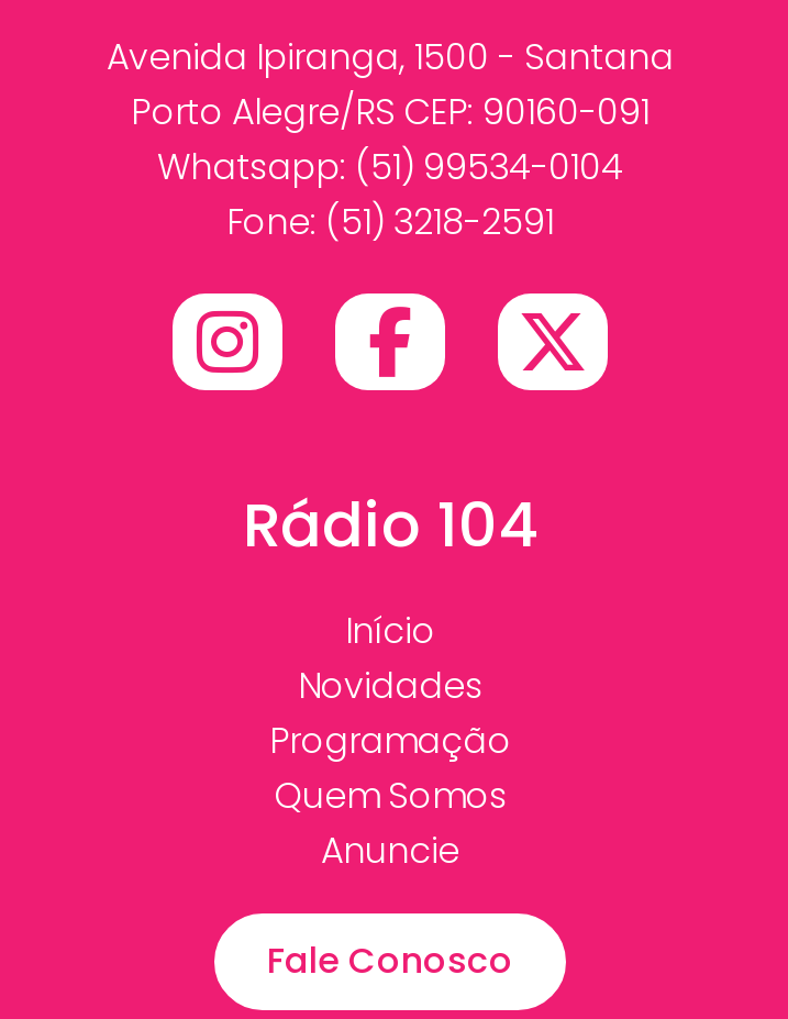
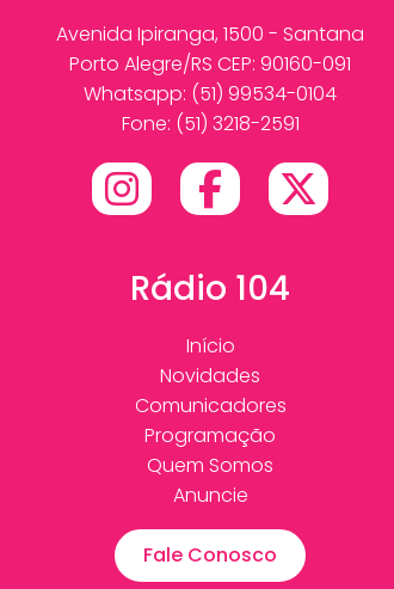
+ Comunicadores
